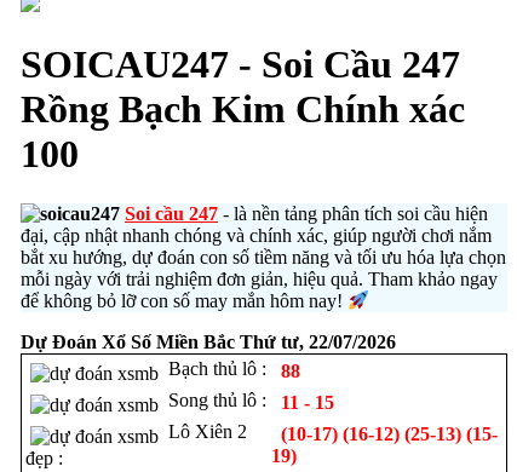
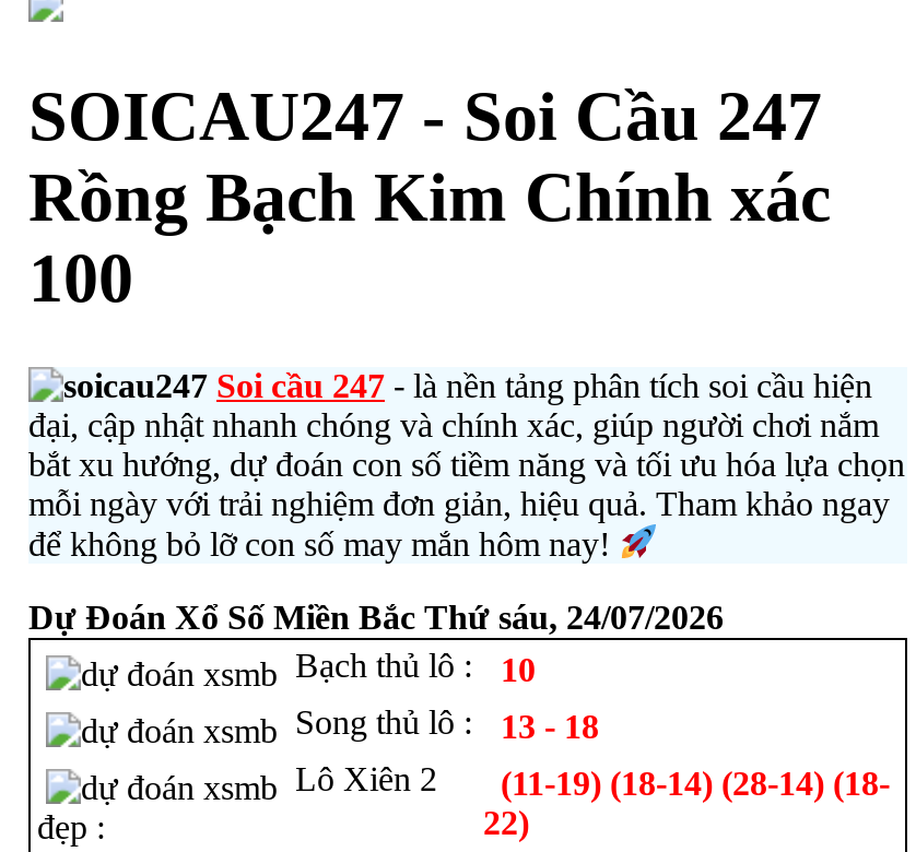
- Dự Đoán Xổ Số Miền Bắc Thứ tư, 22/07/2026
+ Dự Đoán Xổ Số Miền Bắc Thứ sáu, 24/07/2026

- Bạch thủ lô : 88
+ Bạch thủ lô : 10

- Song thủ lô : 11 - 15
+ Song thủ lô : 13 - 18

- Lô Xiên 2 (10-17) (16-12) (25-13) (15-
+ Lô Xiên 2 (11-19) (18-14) (28-14) (18-

- 19)
+ 22)
